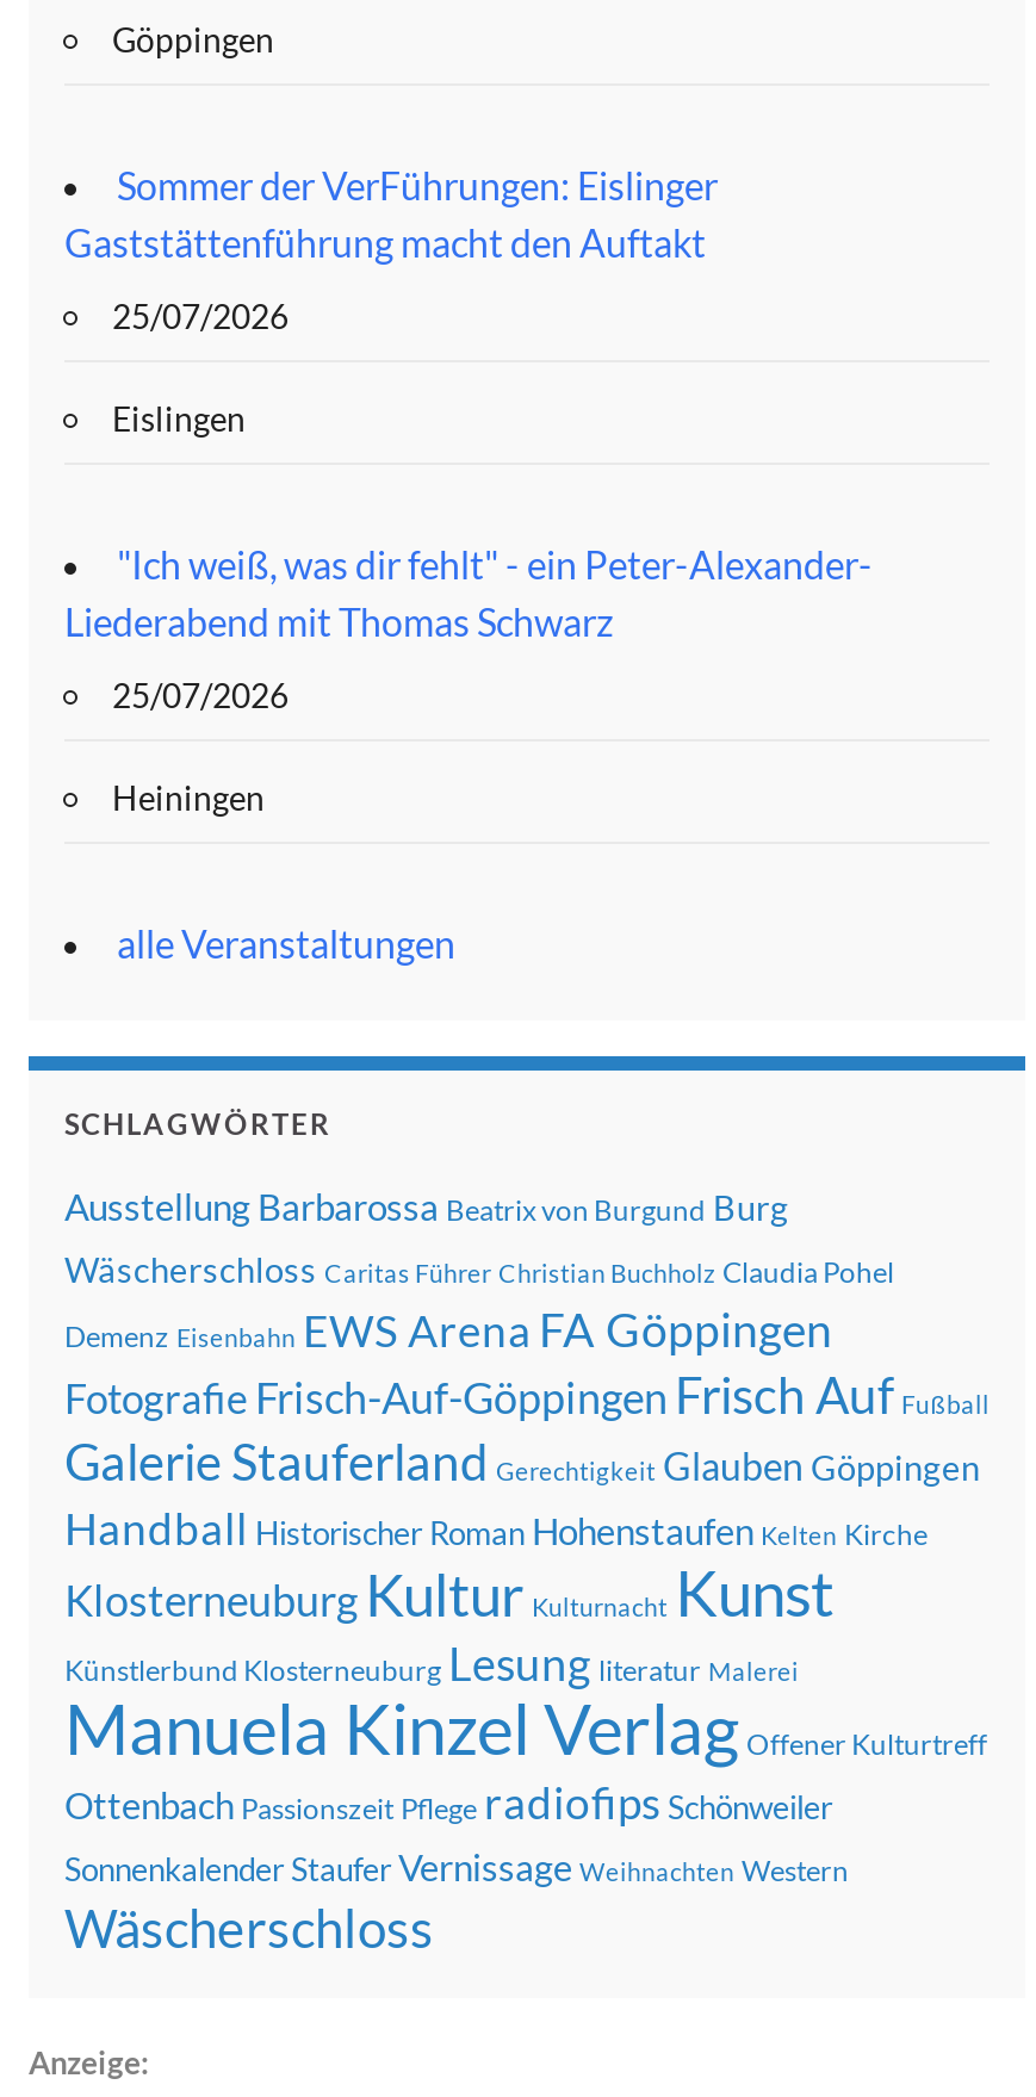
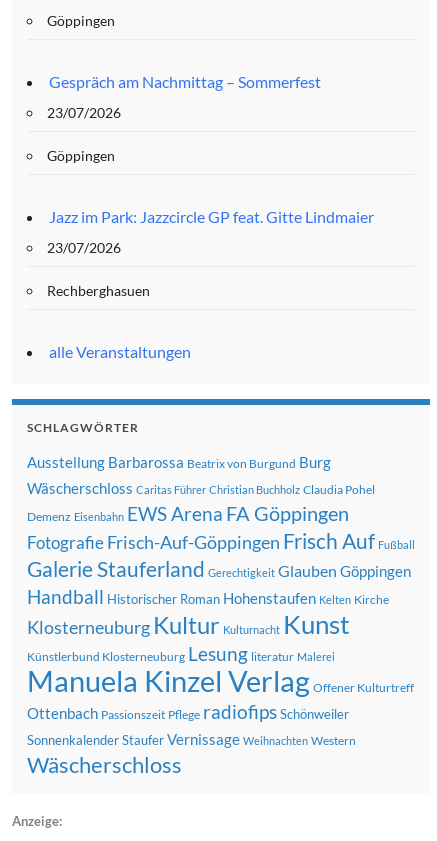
- Sommer der VerFührungen: Eislinger
- Gaststättenführung macht den Auftakt
+ Gespräch am Nachmittag – Sommerfest

- 25/07/2026
+ 23/07/2026

- Eislingen
+ Göppingen

- "Ich weiß, was dir fehlt" - ein Peter-Alexander-
- Liederabend mit Thomas Schwarz
+ Jazz im Park: Jazzcircle GP feat. Gitte Lindmaier

- 25/07/2026
+ 23/07/2026

- Heiningen
+ Rechberghasuen
